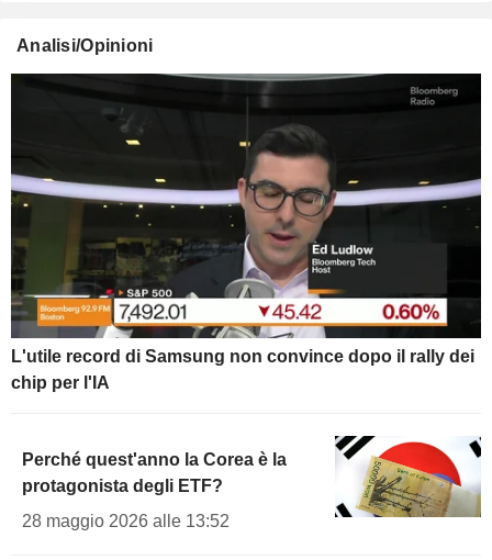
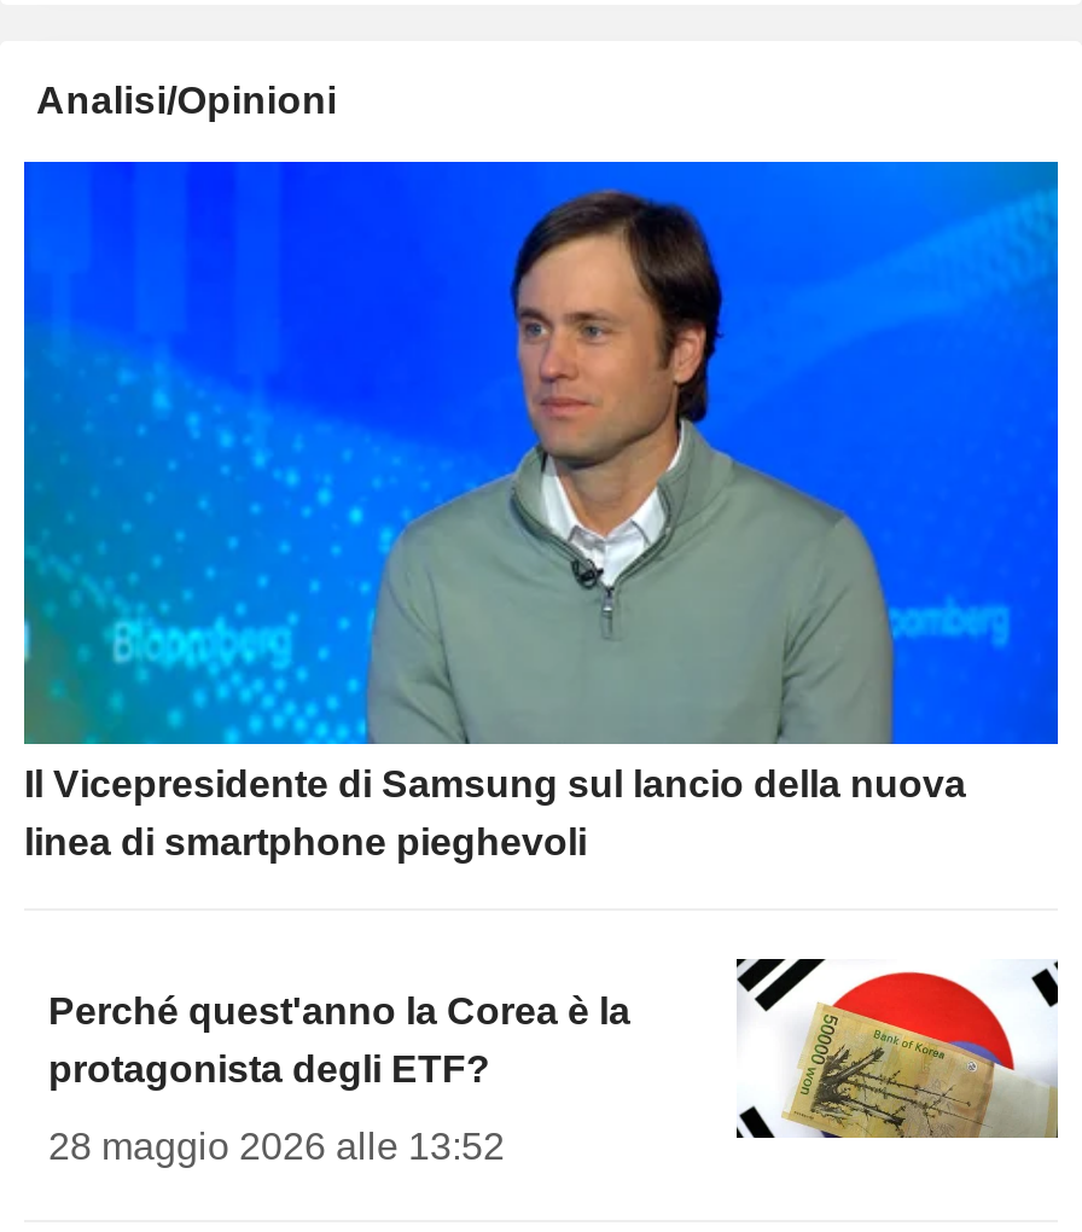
- [image]
- L'utile record di Samsung non convince dopo il rally dei
- chip per l'IA
+ [image]
+ Il Vicepresidente di Samsung sul lancio della nuova
+ linea di smartphone pieghevoli
